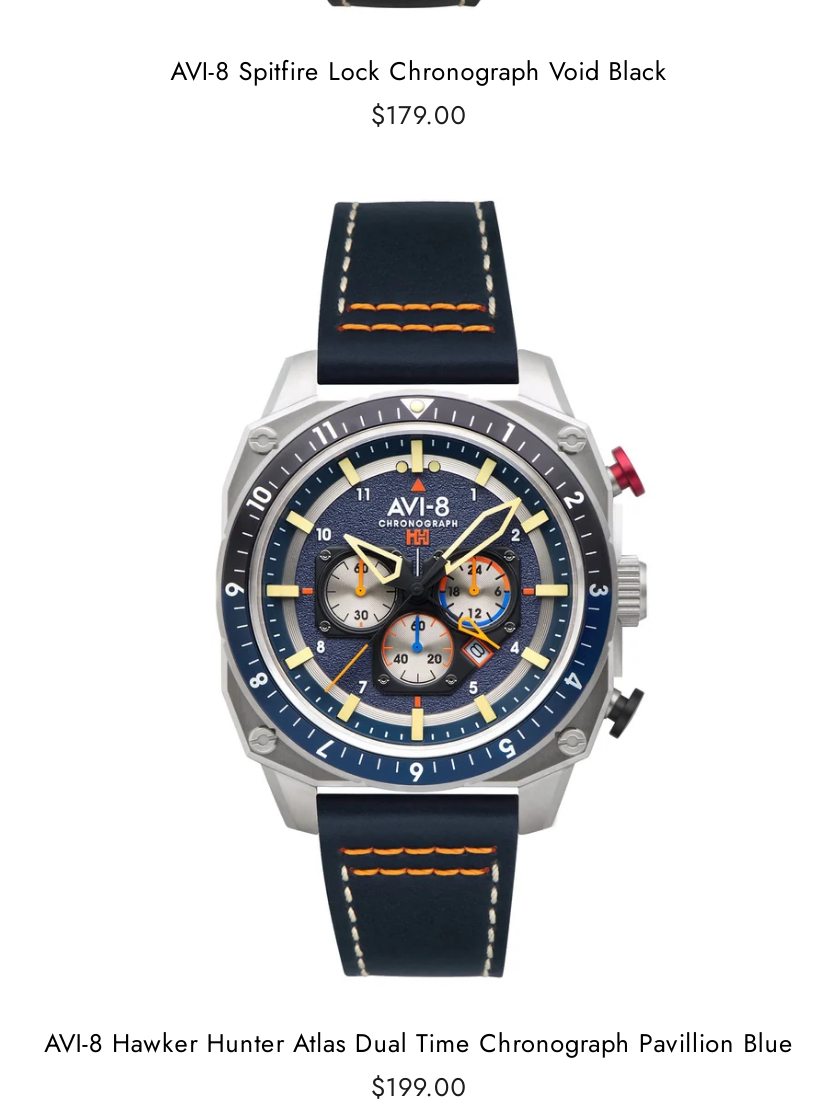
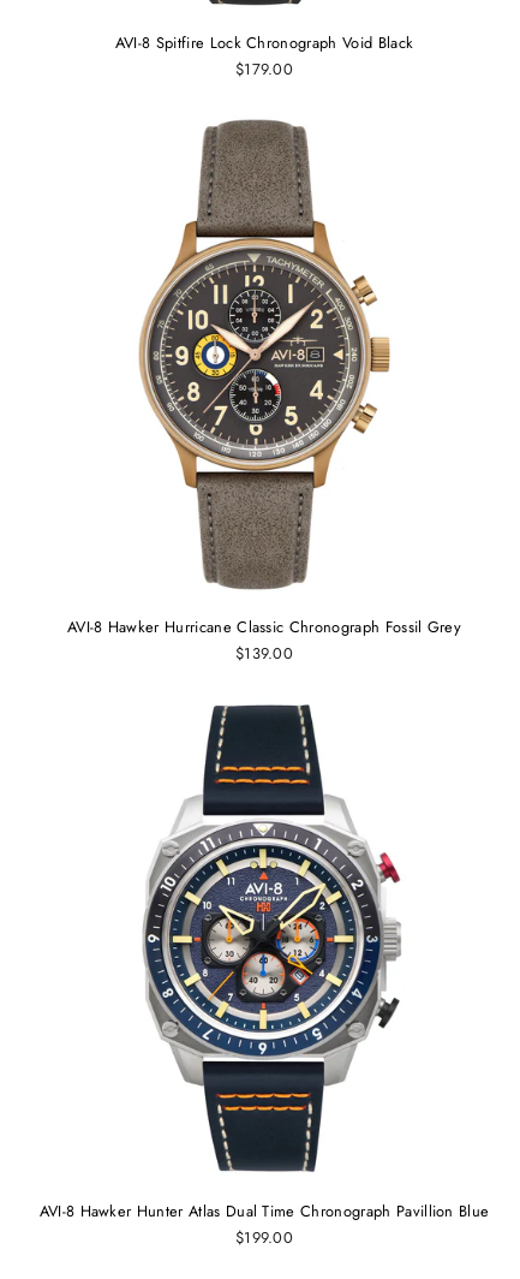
+ [image]
+ AVI-8 Hawker Hurricane Classic Chronograph Fossil Grey
+ $139.00
